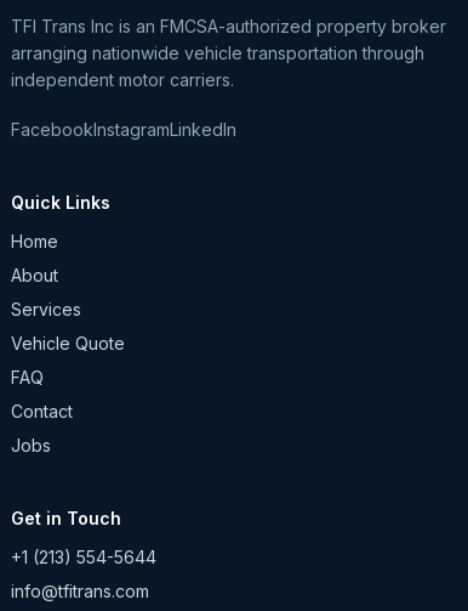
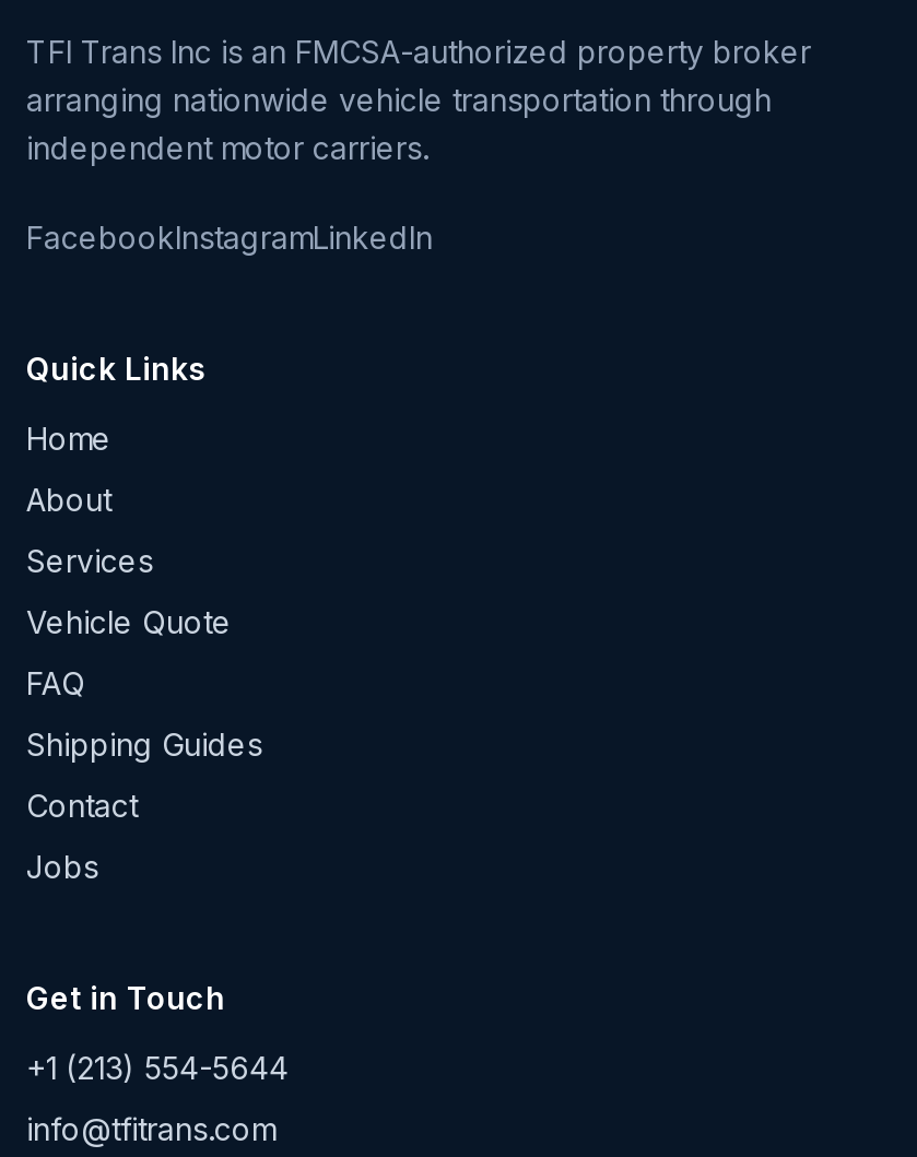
+ Shipping Guides
